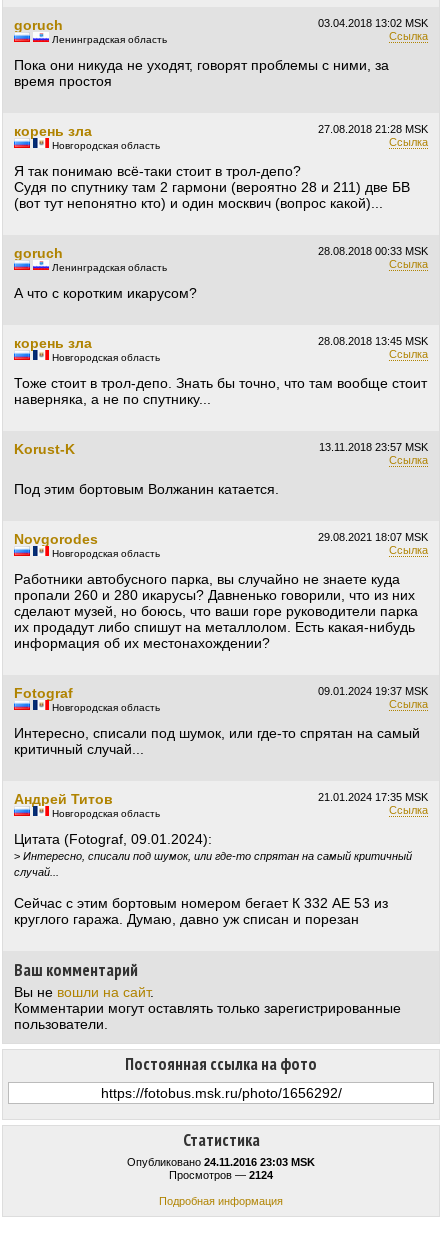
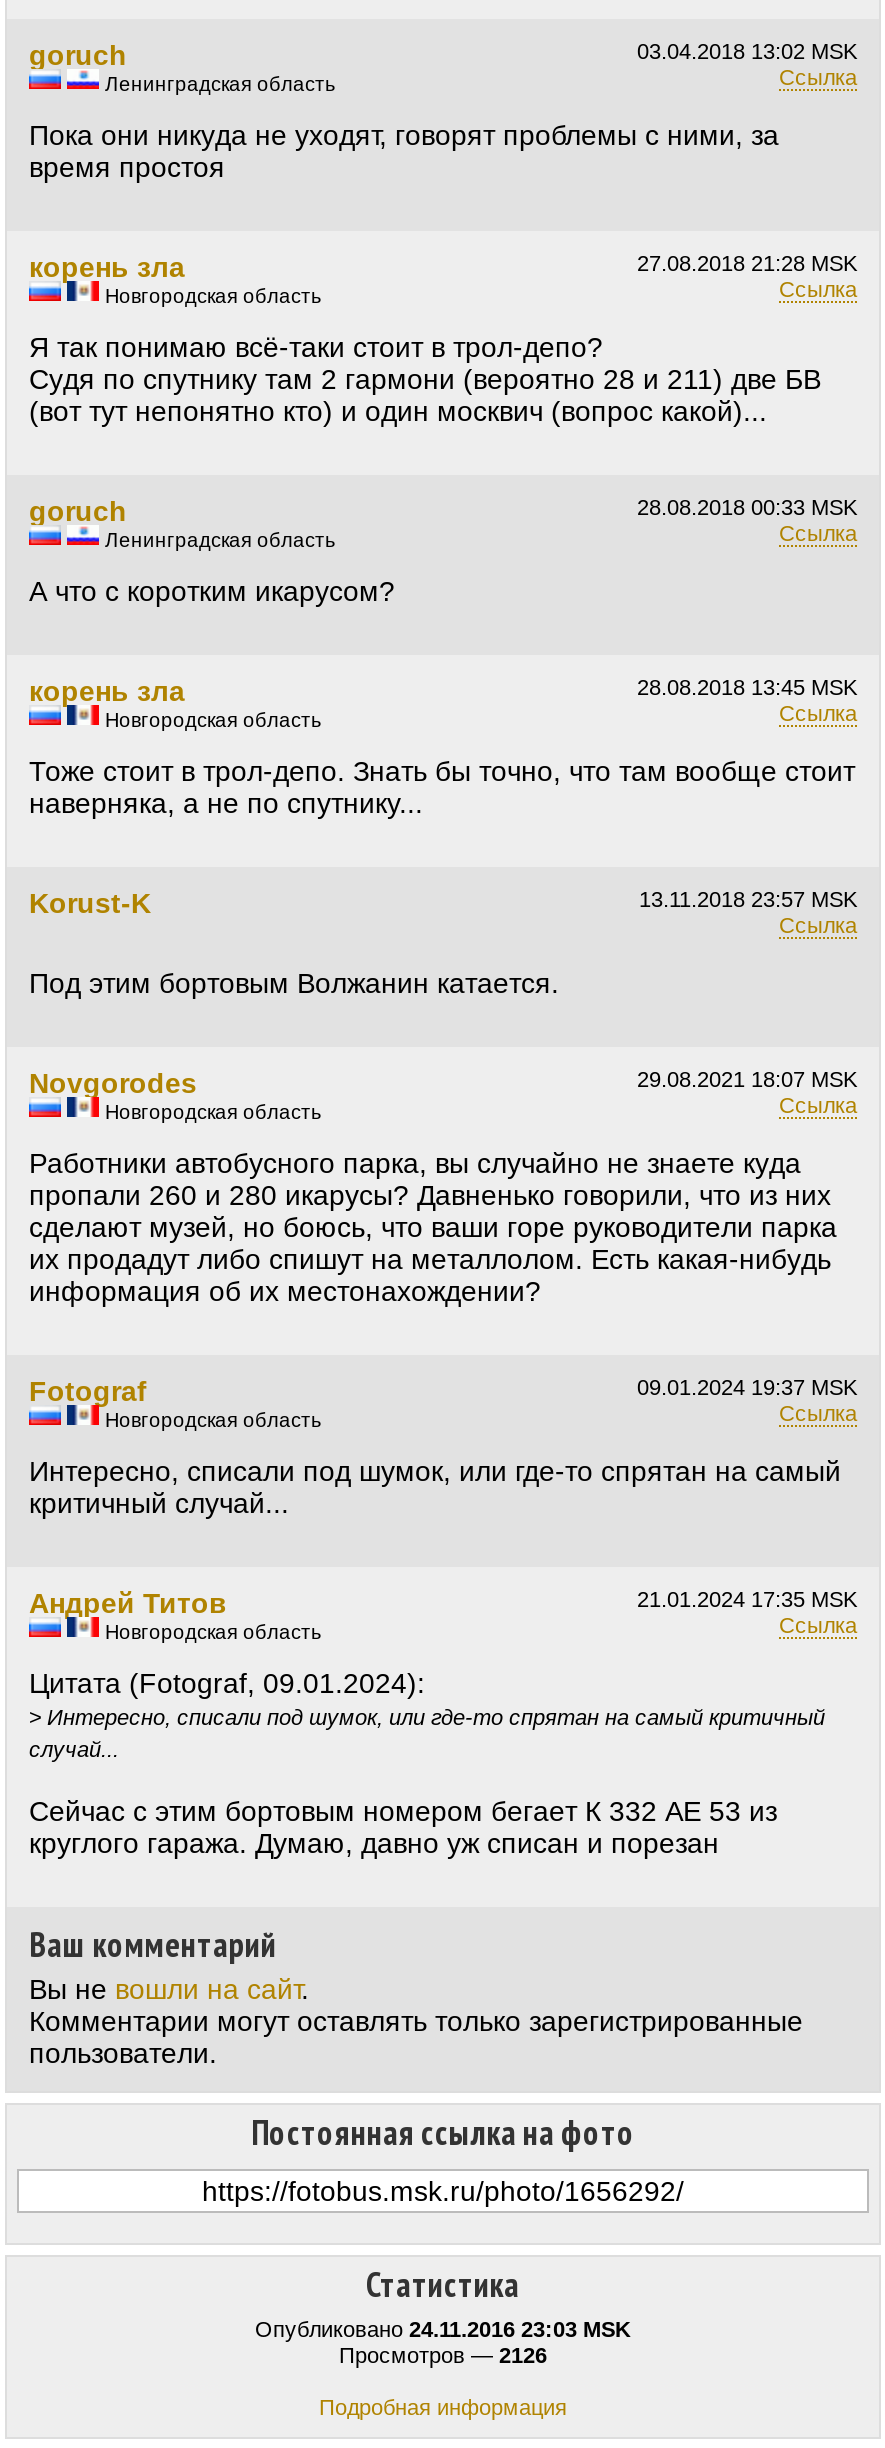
- Просмотров — 2124
+ Просмотров — 2126
